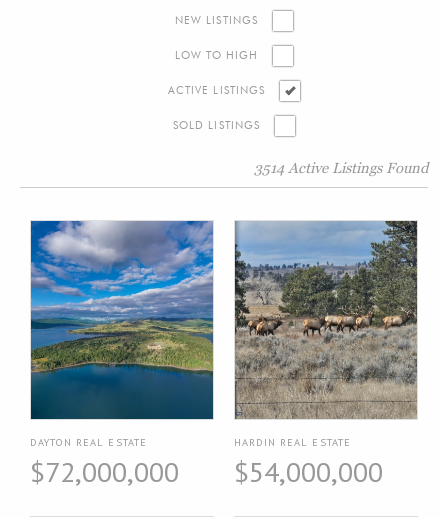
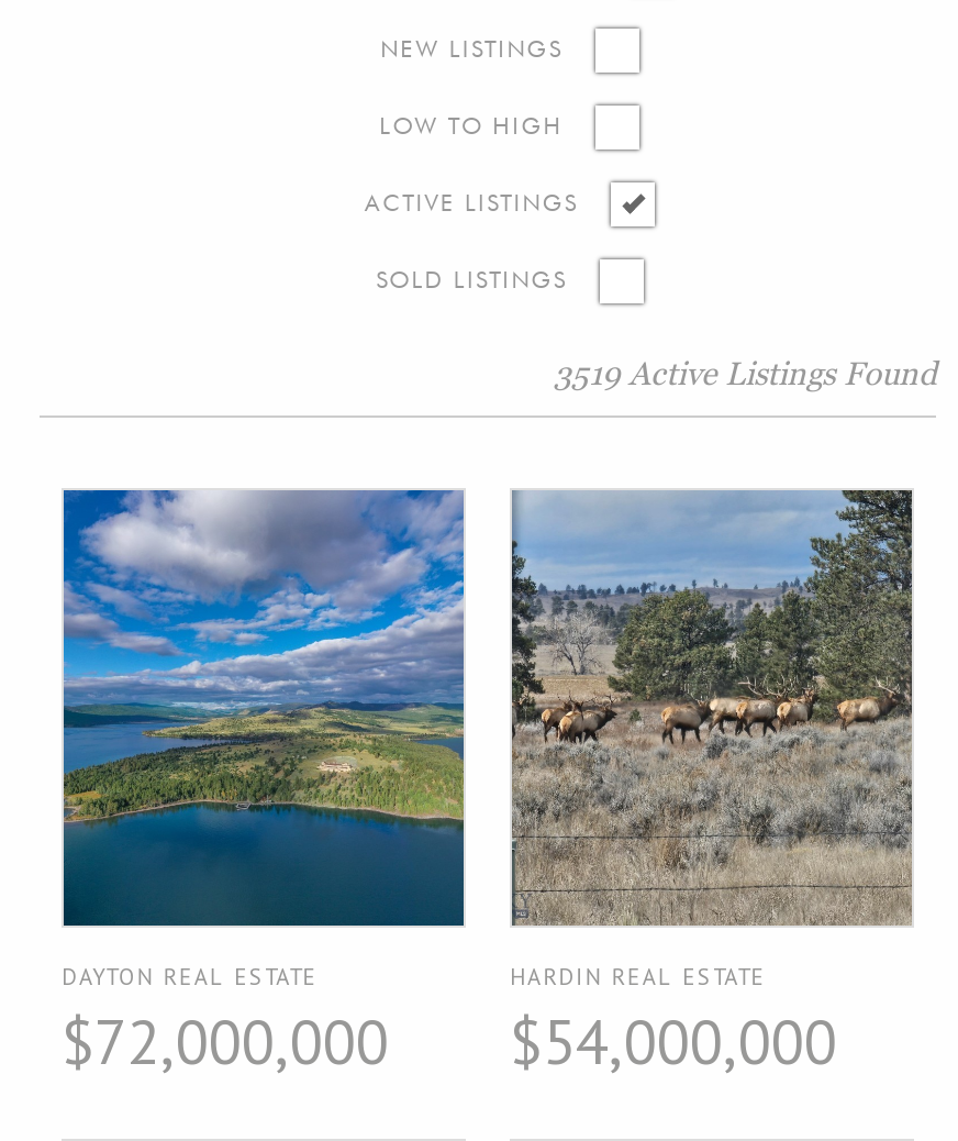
- 3514 Active Listings Found
+ 3519 Active Listings Found
